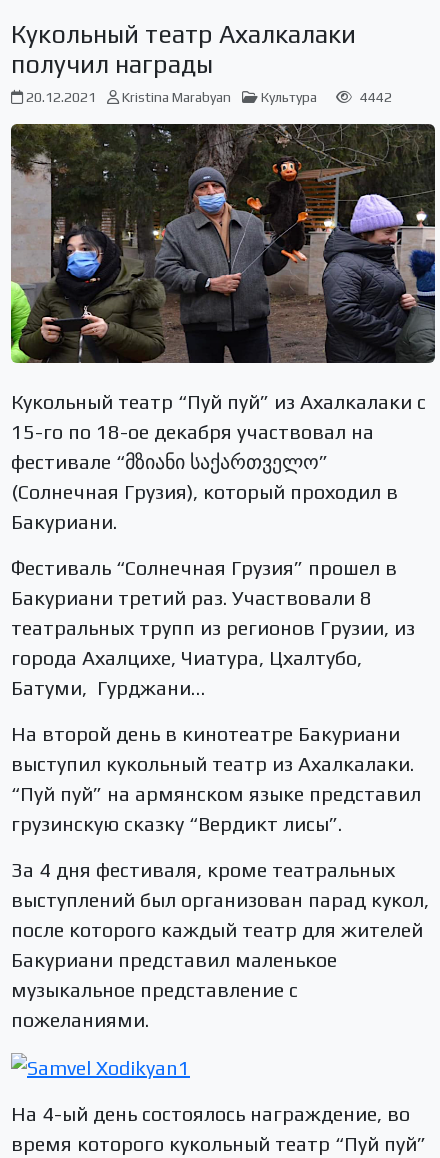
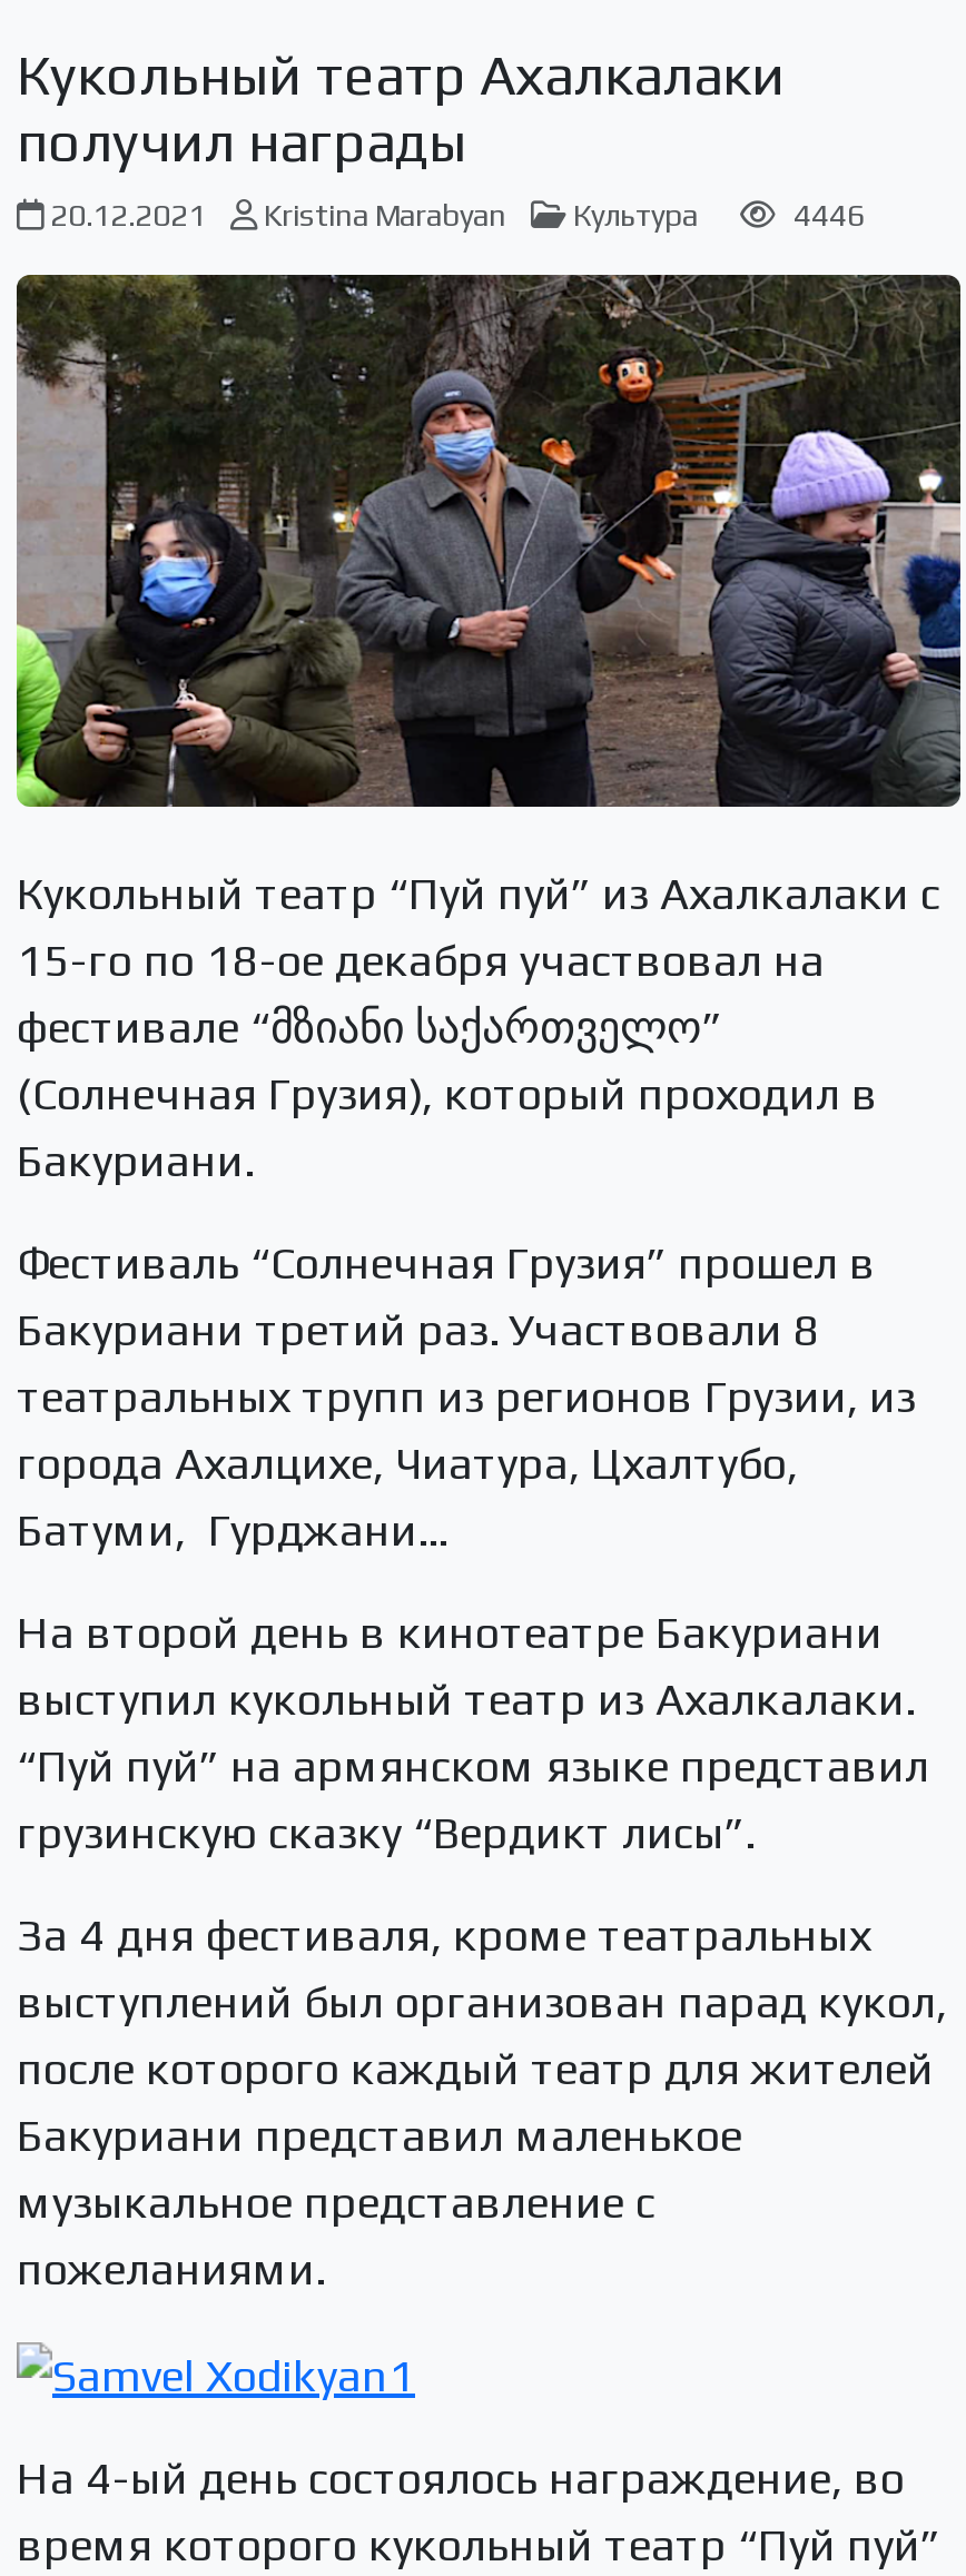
- 4442
+ 4446
